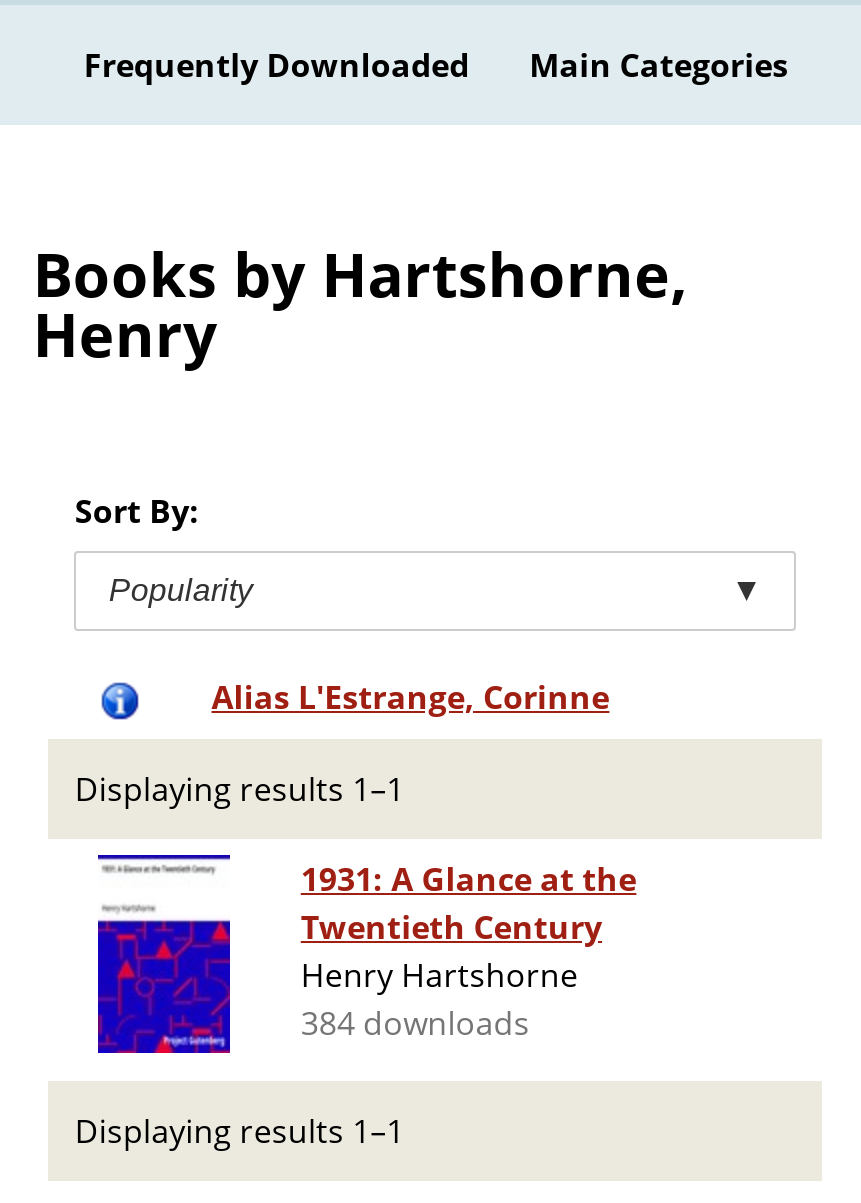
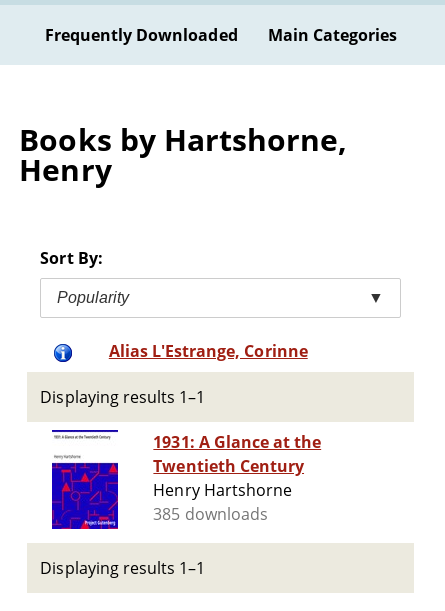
- 384 downloads
+ 385 downloads
